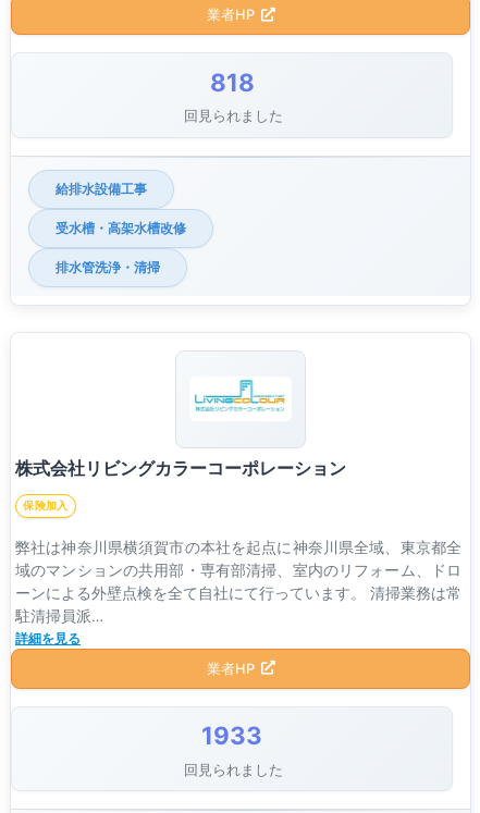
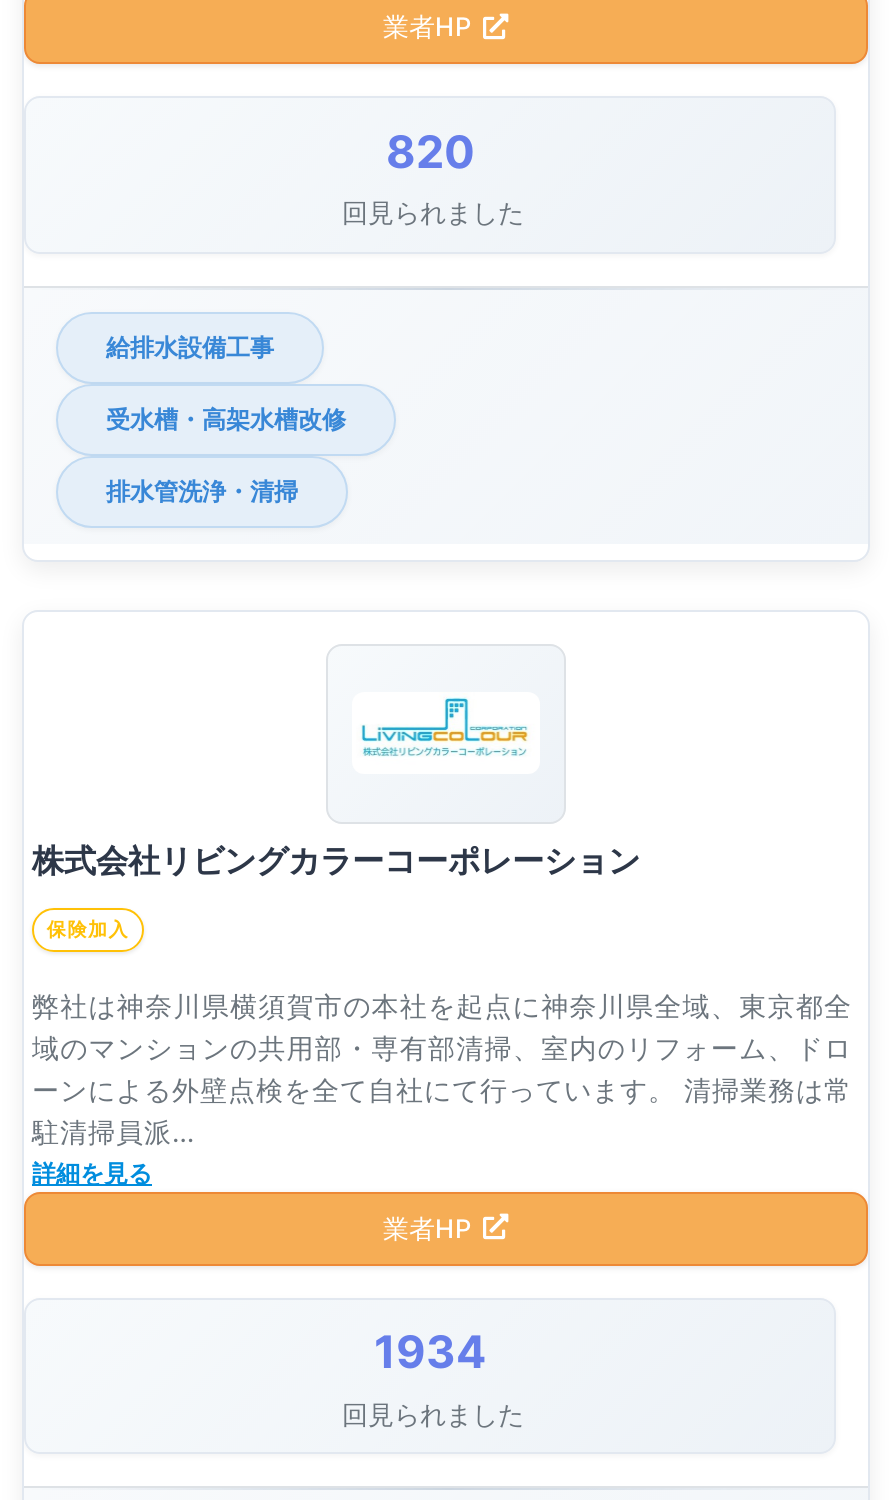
- 818
+ 820

- 1933
+ 1934
